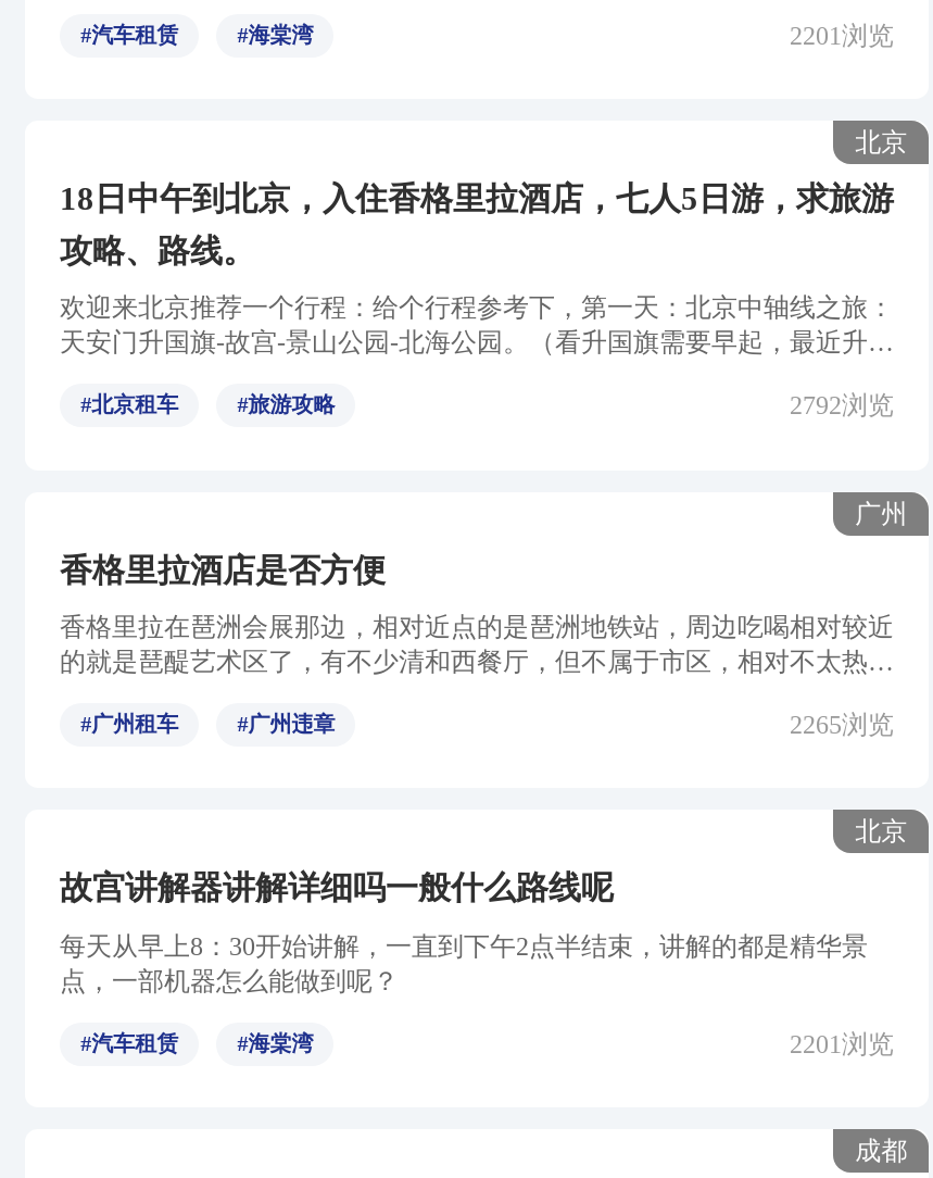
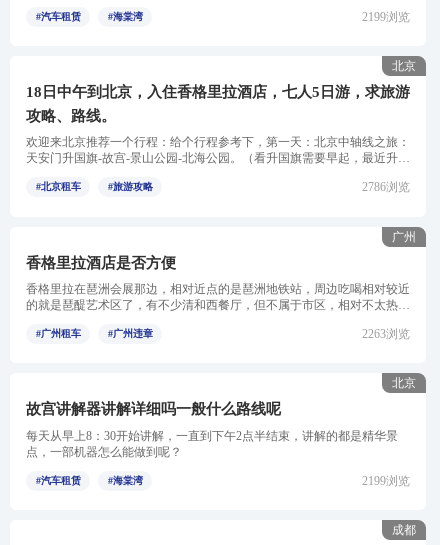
- 2201浏览
+ 2199浏览

- 2792浏览
+ 2786浏览

- 2265浏览
+ 2263浏览

- 2201浏览
+ 2199浏览
